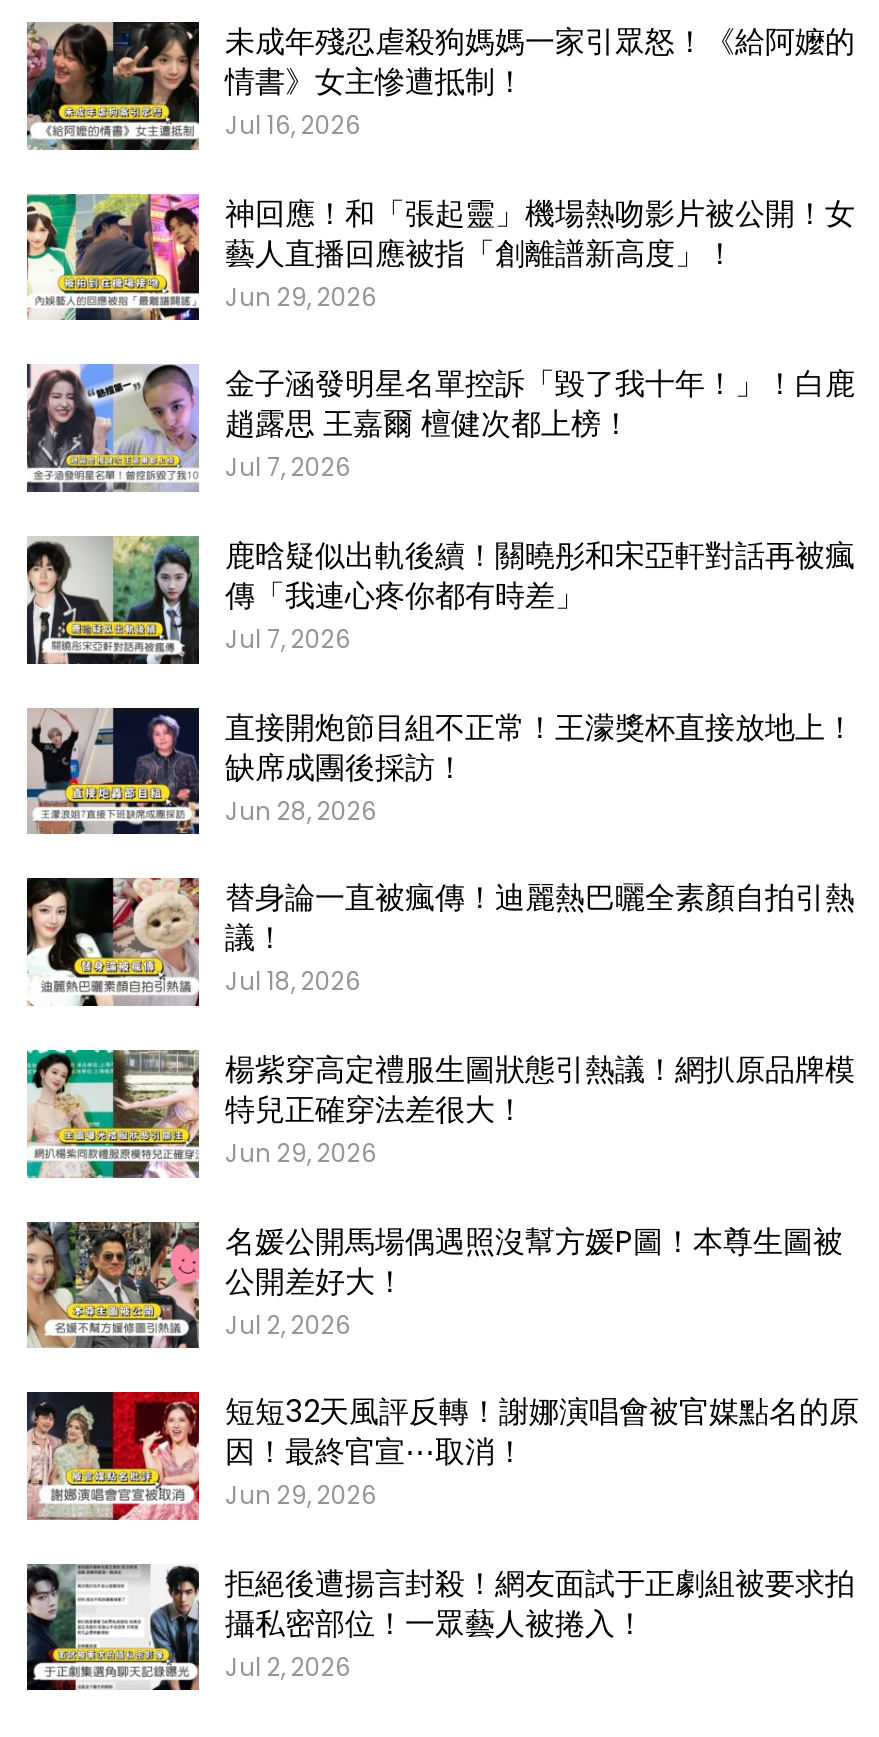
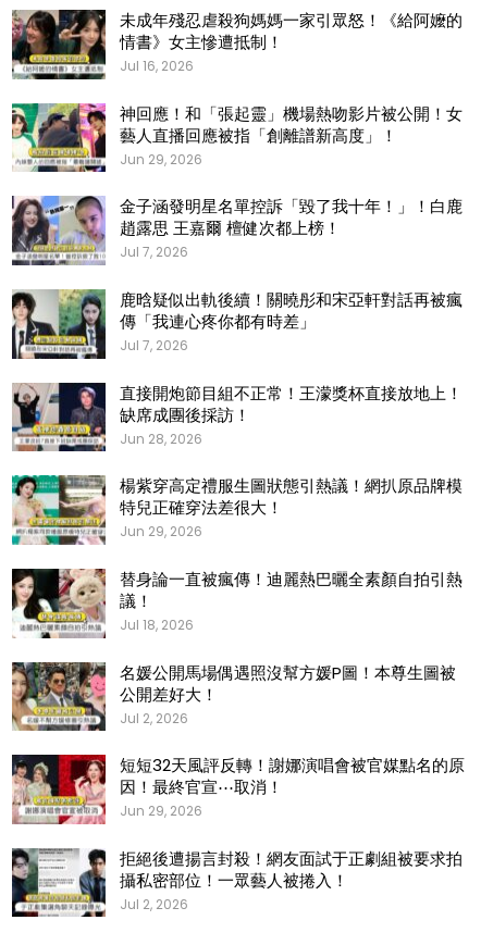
moved down: [image] | 替身論一直被瘋傳！迪麗熱巴曬全素顏自拍引熱 | 議！ | Jul 18, 2026

moved up: [image] | 楊紫穿高定禮服生圖狀態引熱議！網扒原品牌模 | 特兒正確穿法差很大！ | Jun 29, 2026
